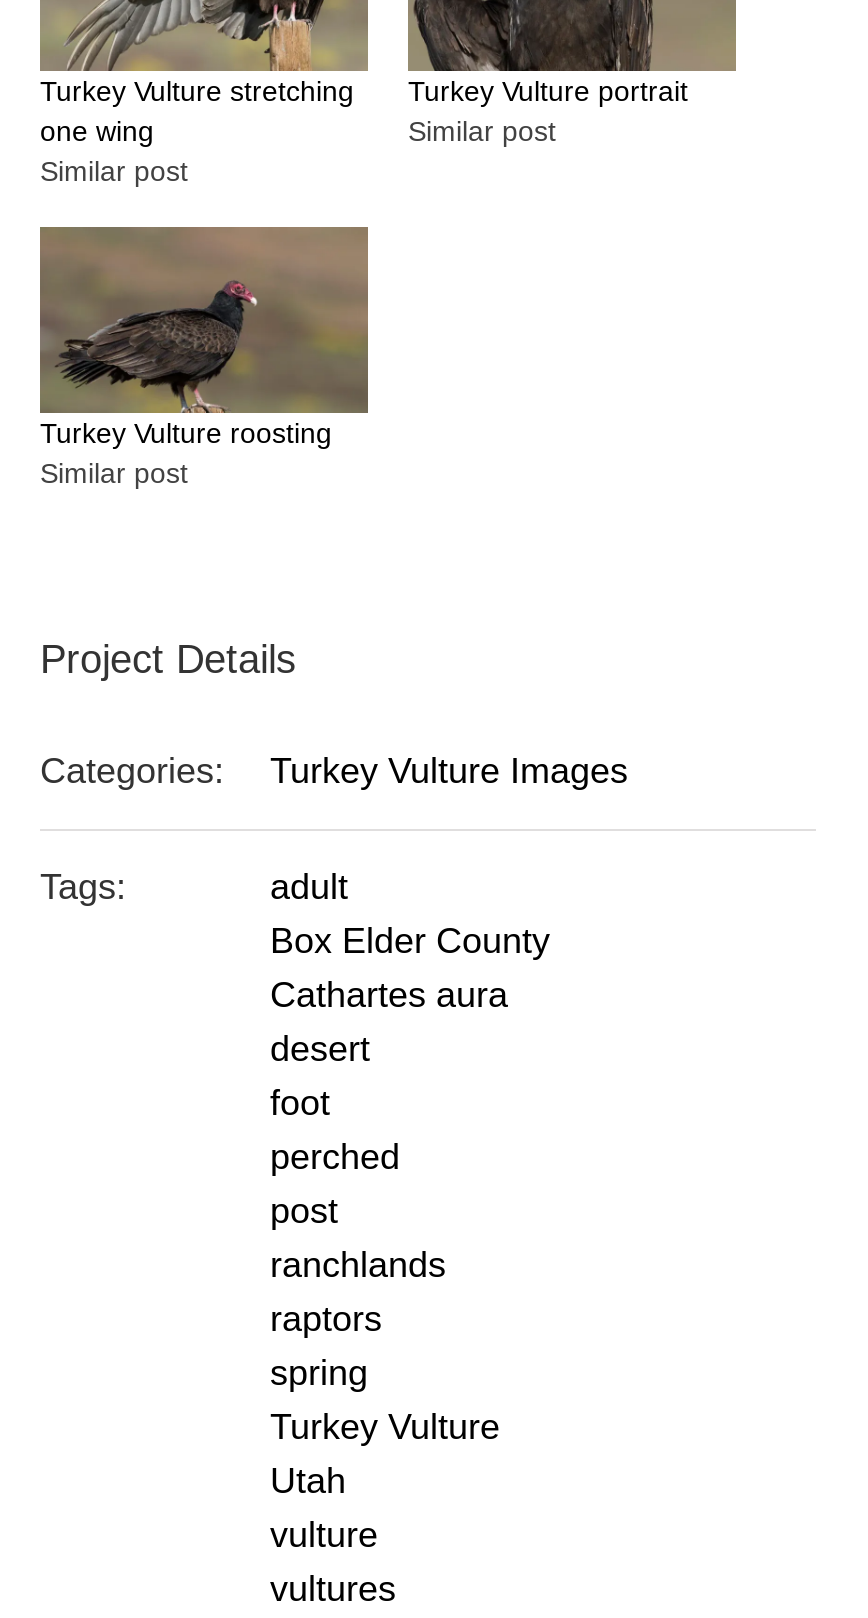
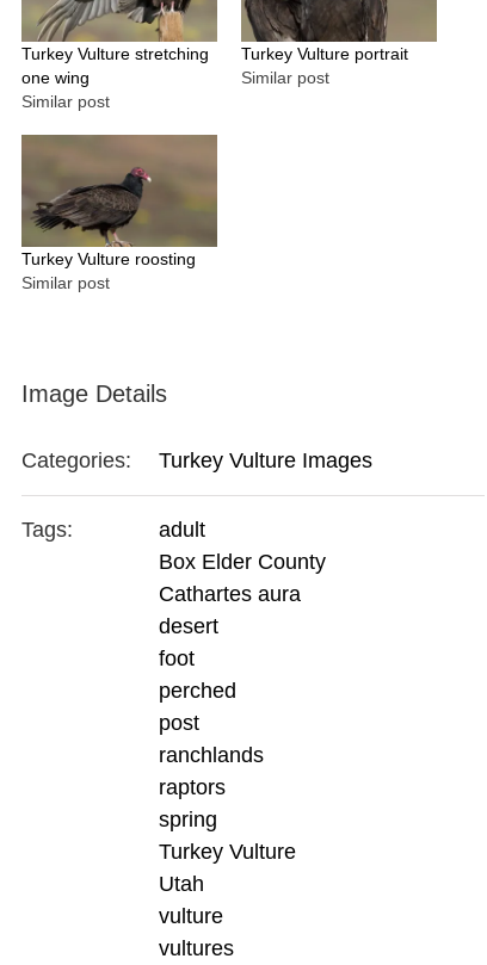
- Project Details
+ Image Details
